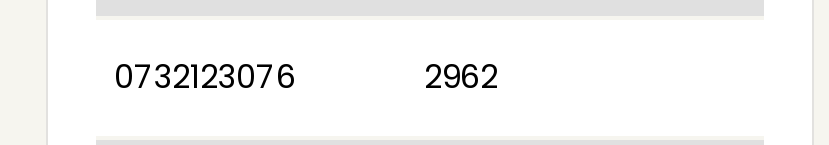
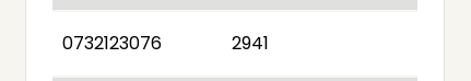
- 2962
+ 2941
